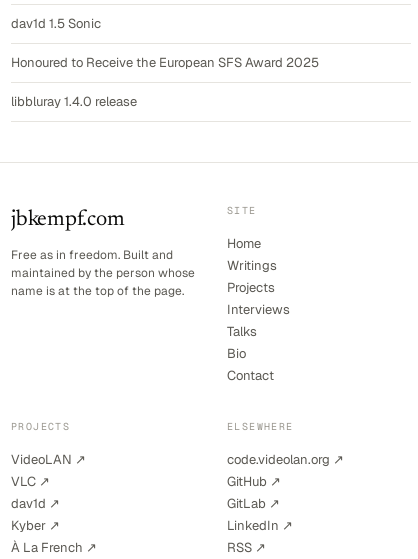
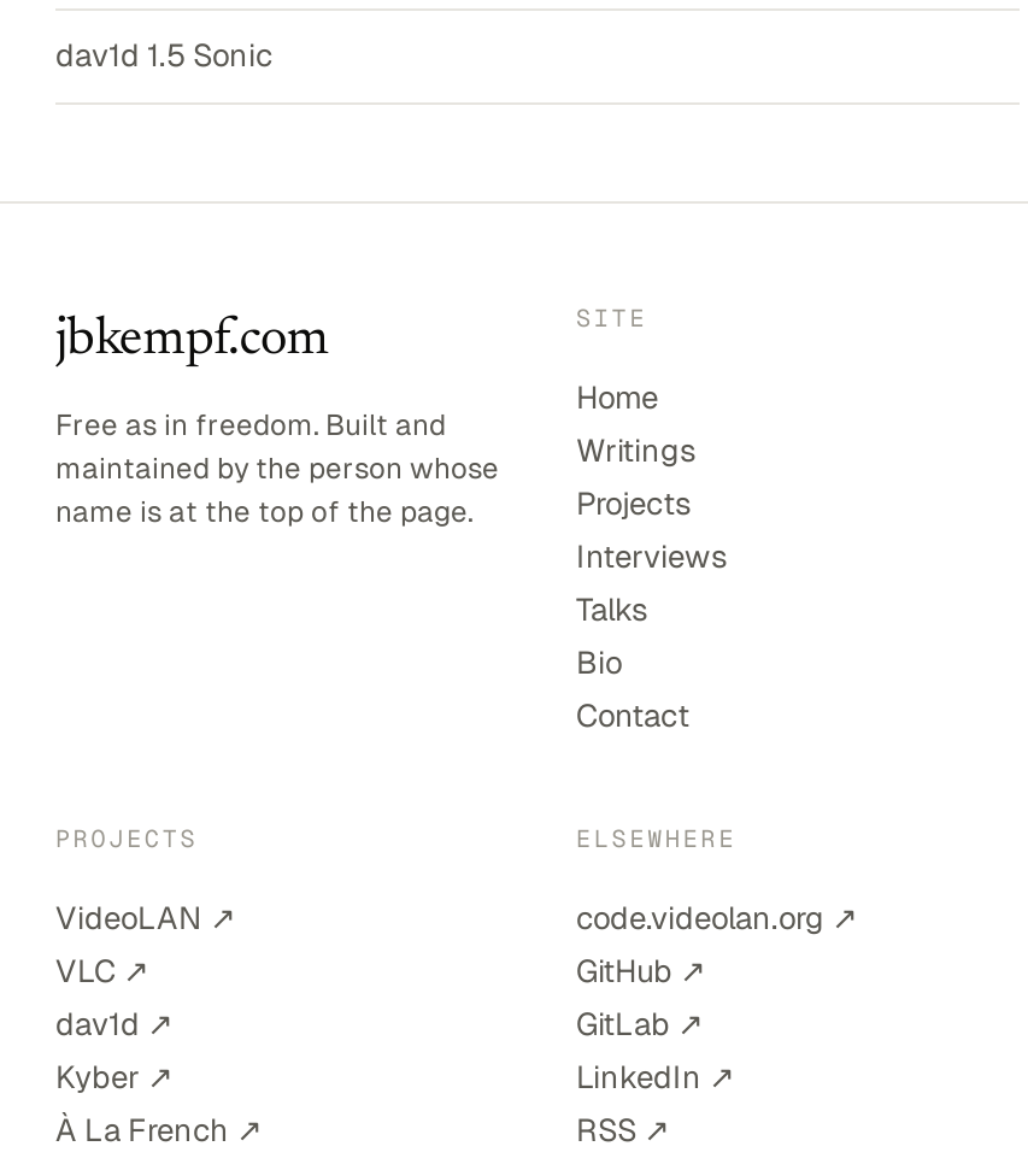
- Honoured to Receive the European SFS Award 2025
- libbluray 1.4.0 release
